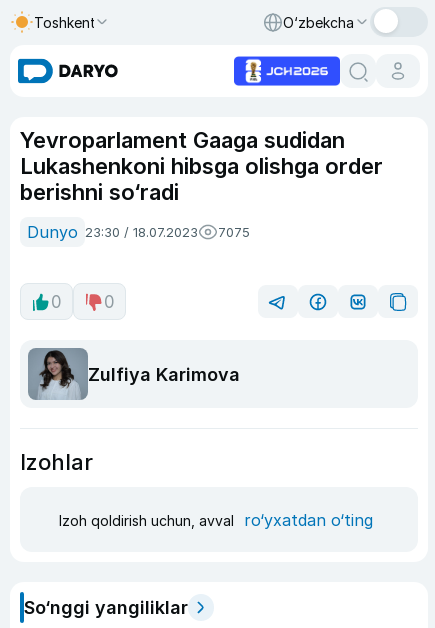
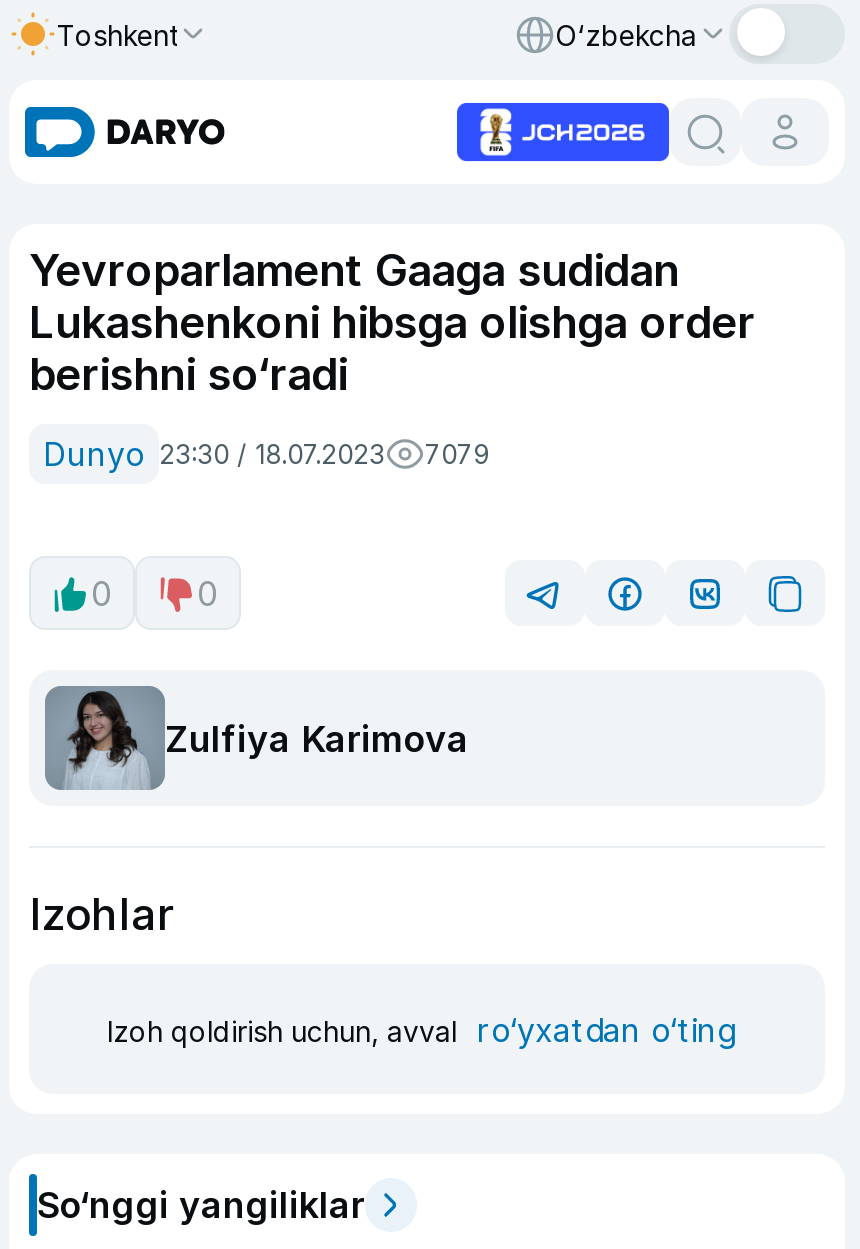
- Dunyo 23:30 / 18.07.2023 7075
+ Dunyo 23:30 / 18.07.2023 7079
